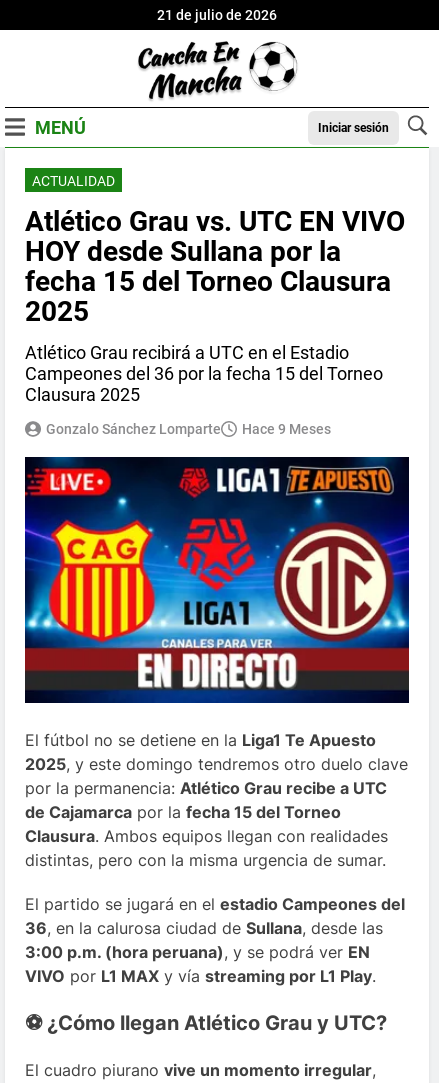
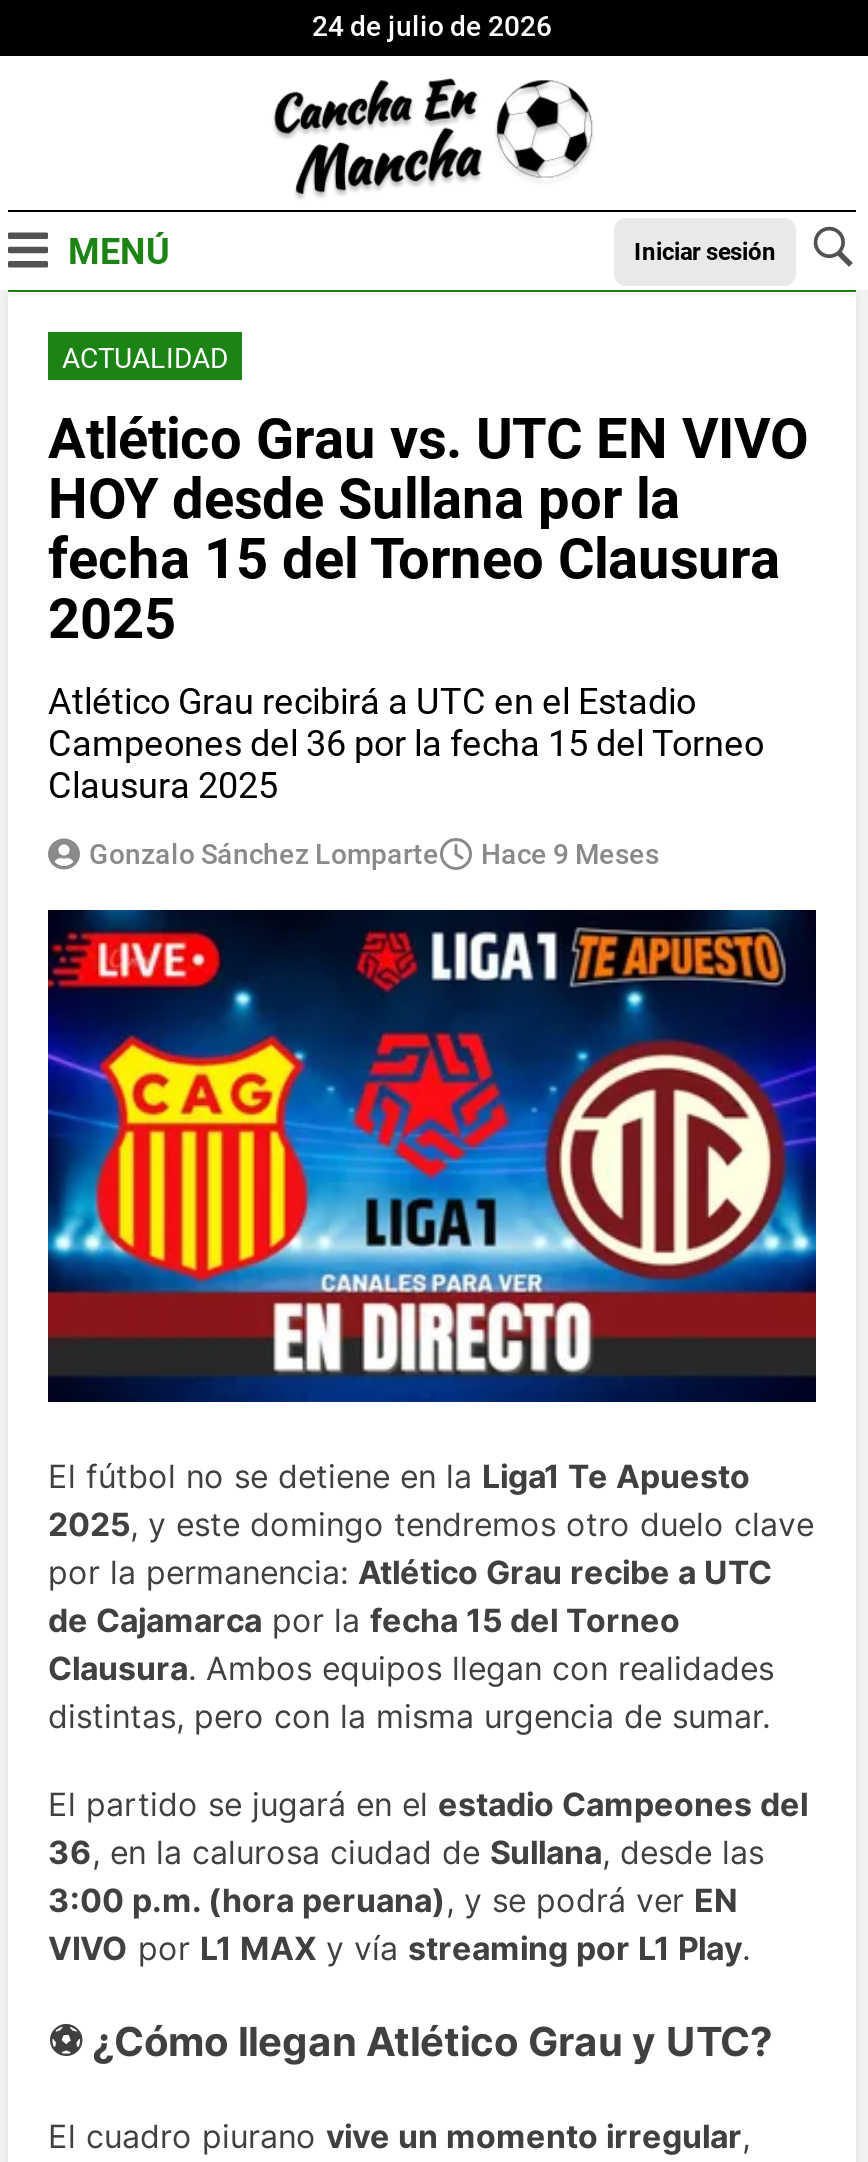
- 21 de julio de 2026
+ 24 de julio de 2026
